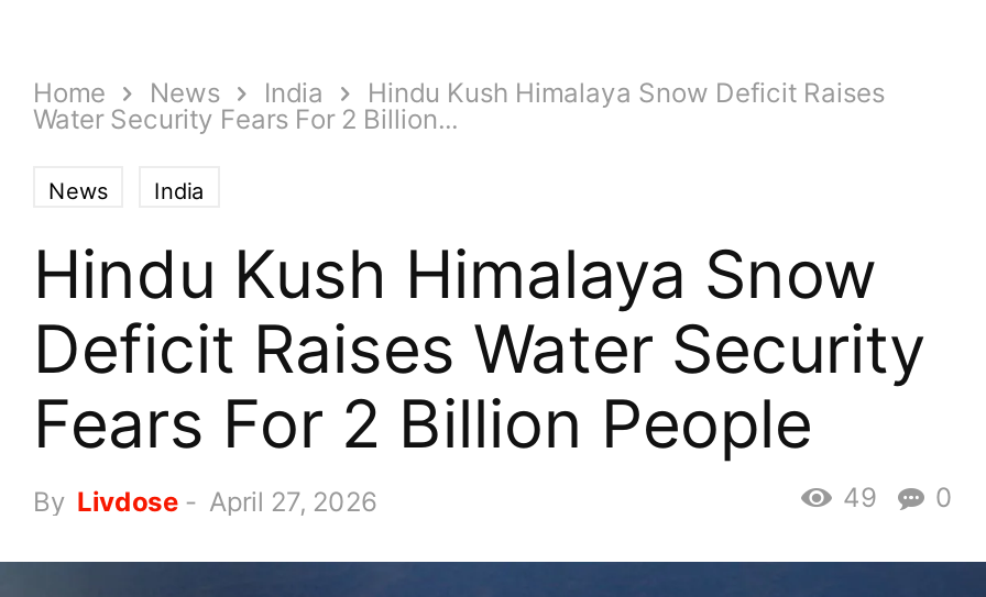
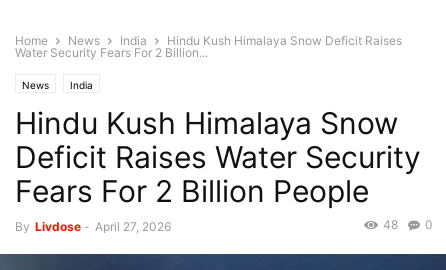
- 49 0
+ 48 0
